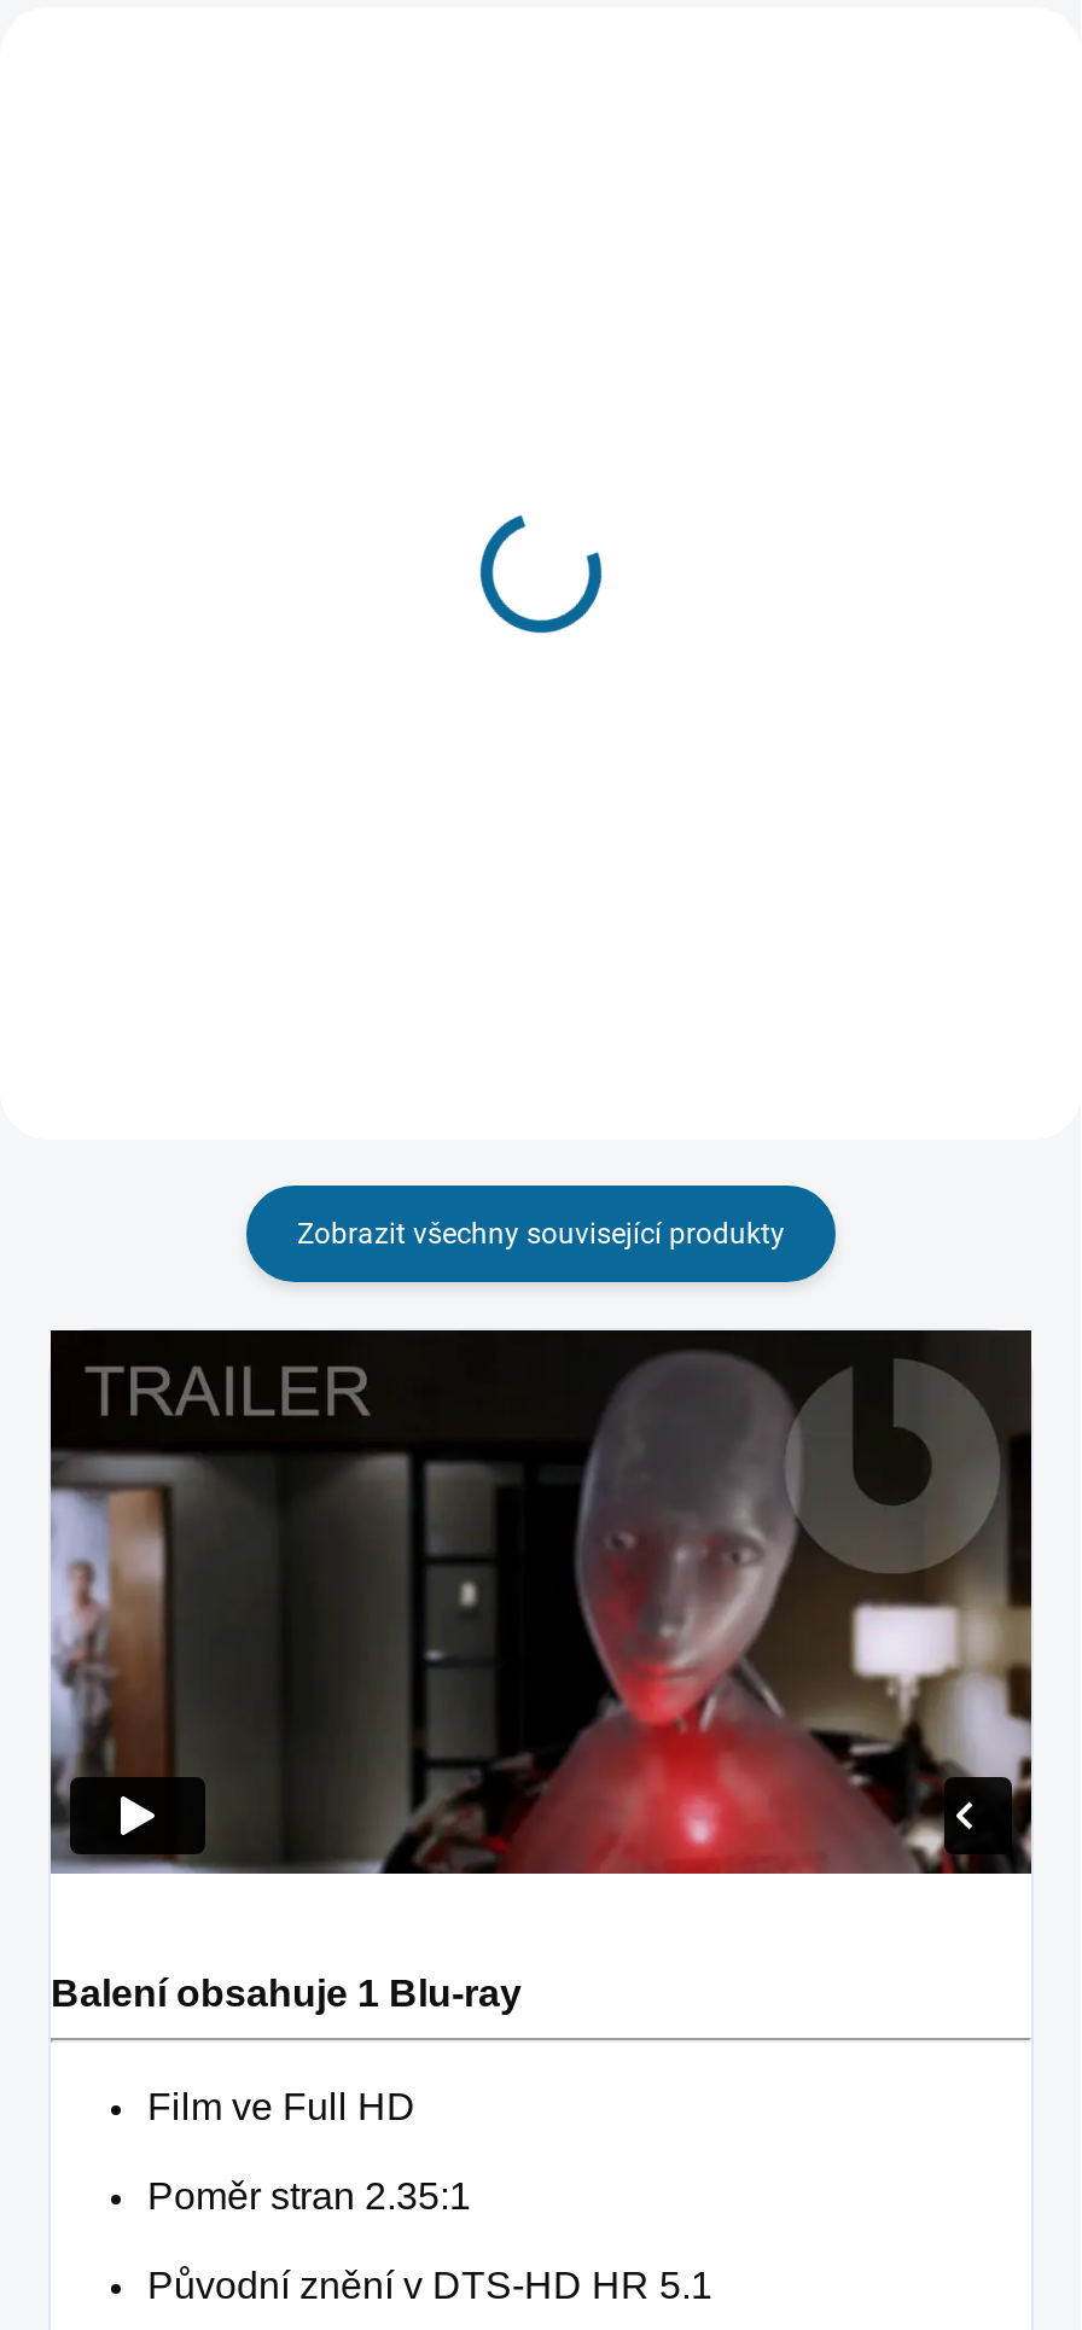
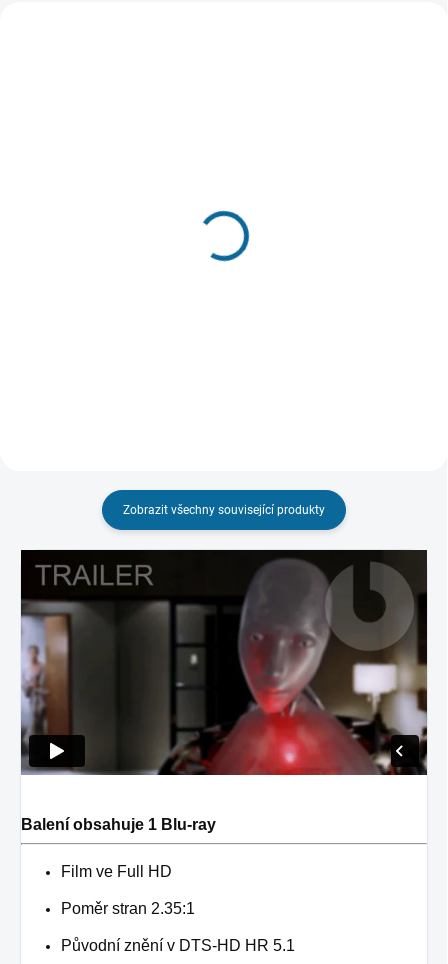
- [image]
+ [image]
